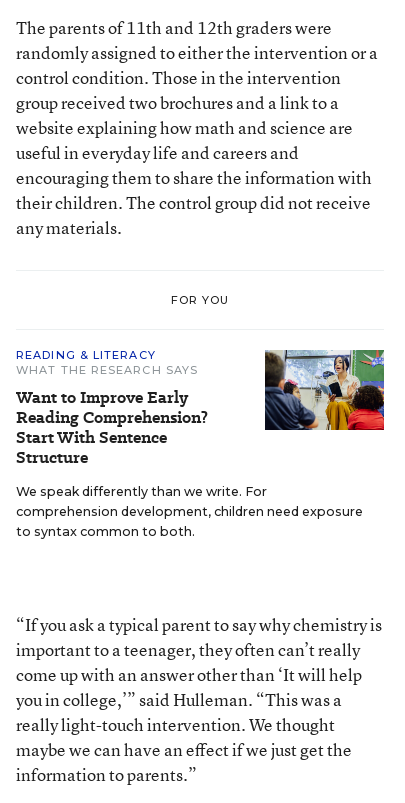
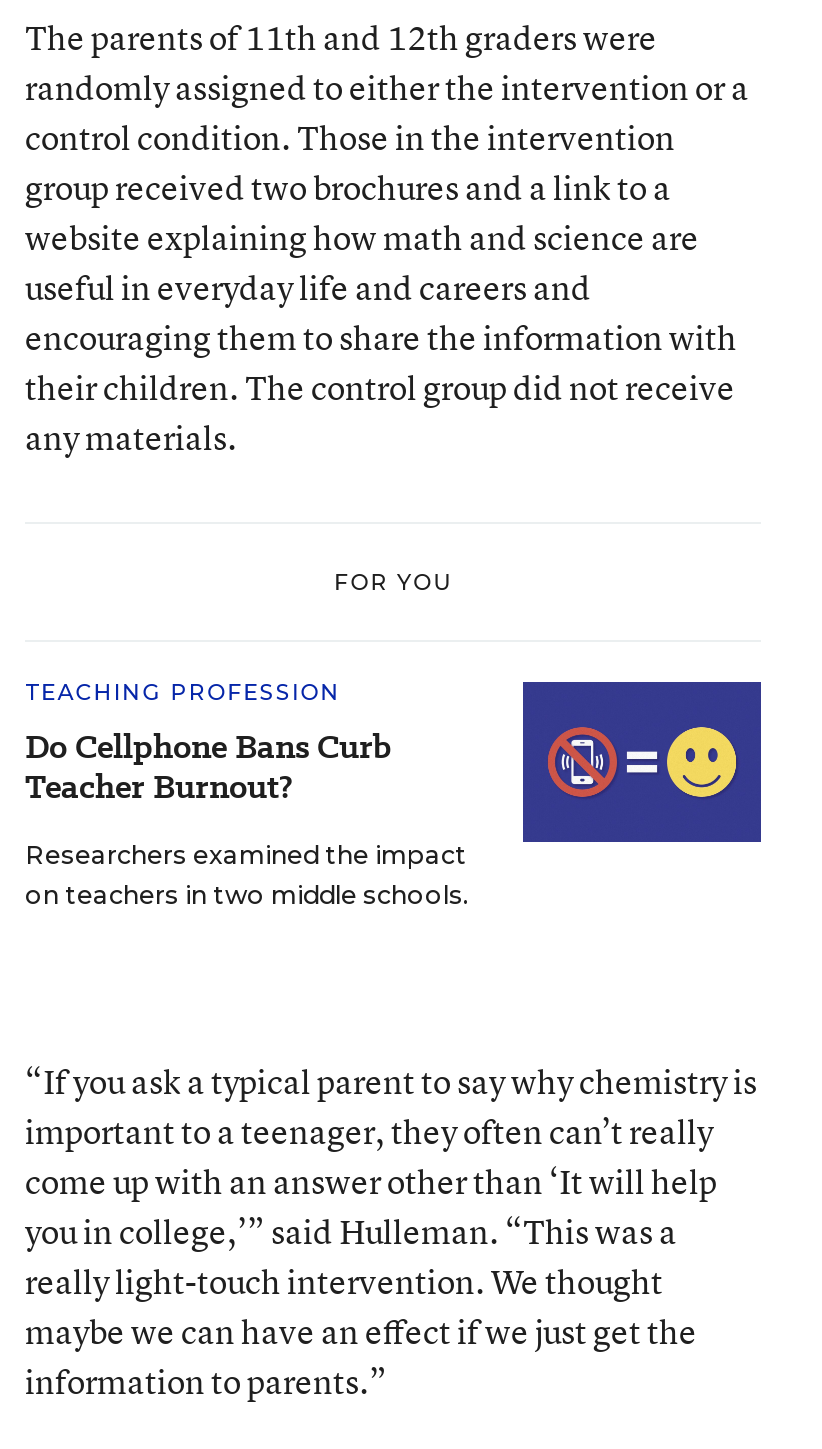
- READING & LITERACY
- WHAT THE RESEARCH SAYS
- Want to Improve Early
- Reading Comprehension?
- Start With Sentence
- Structure
+ TEACHING PROFESSION
+ Do Cellphone Bans Curb
+ Teacher Burnout?

- [image]
+ [image]

- We speak differently than we write. For
- comprehension development, children need exposure
- to syntax common to both.
+ Researchers examined the impact
+ on teachers in two middle schools.
